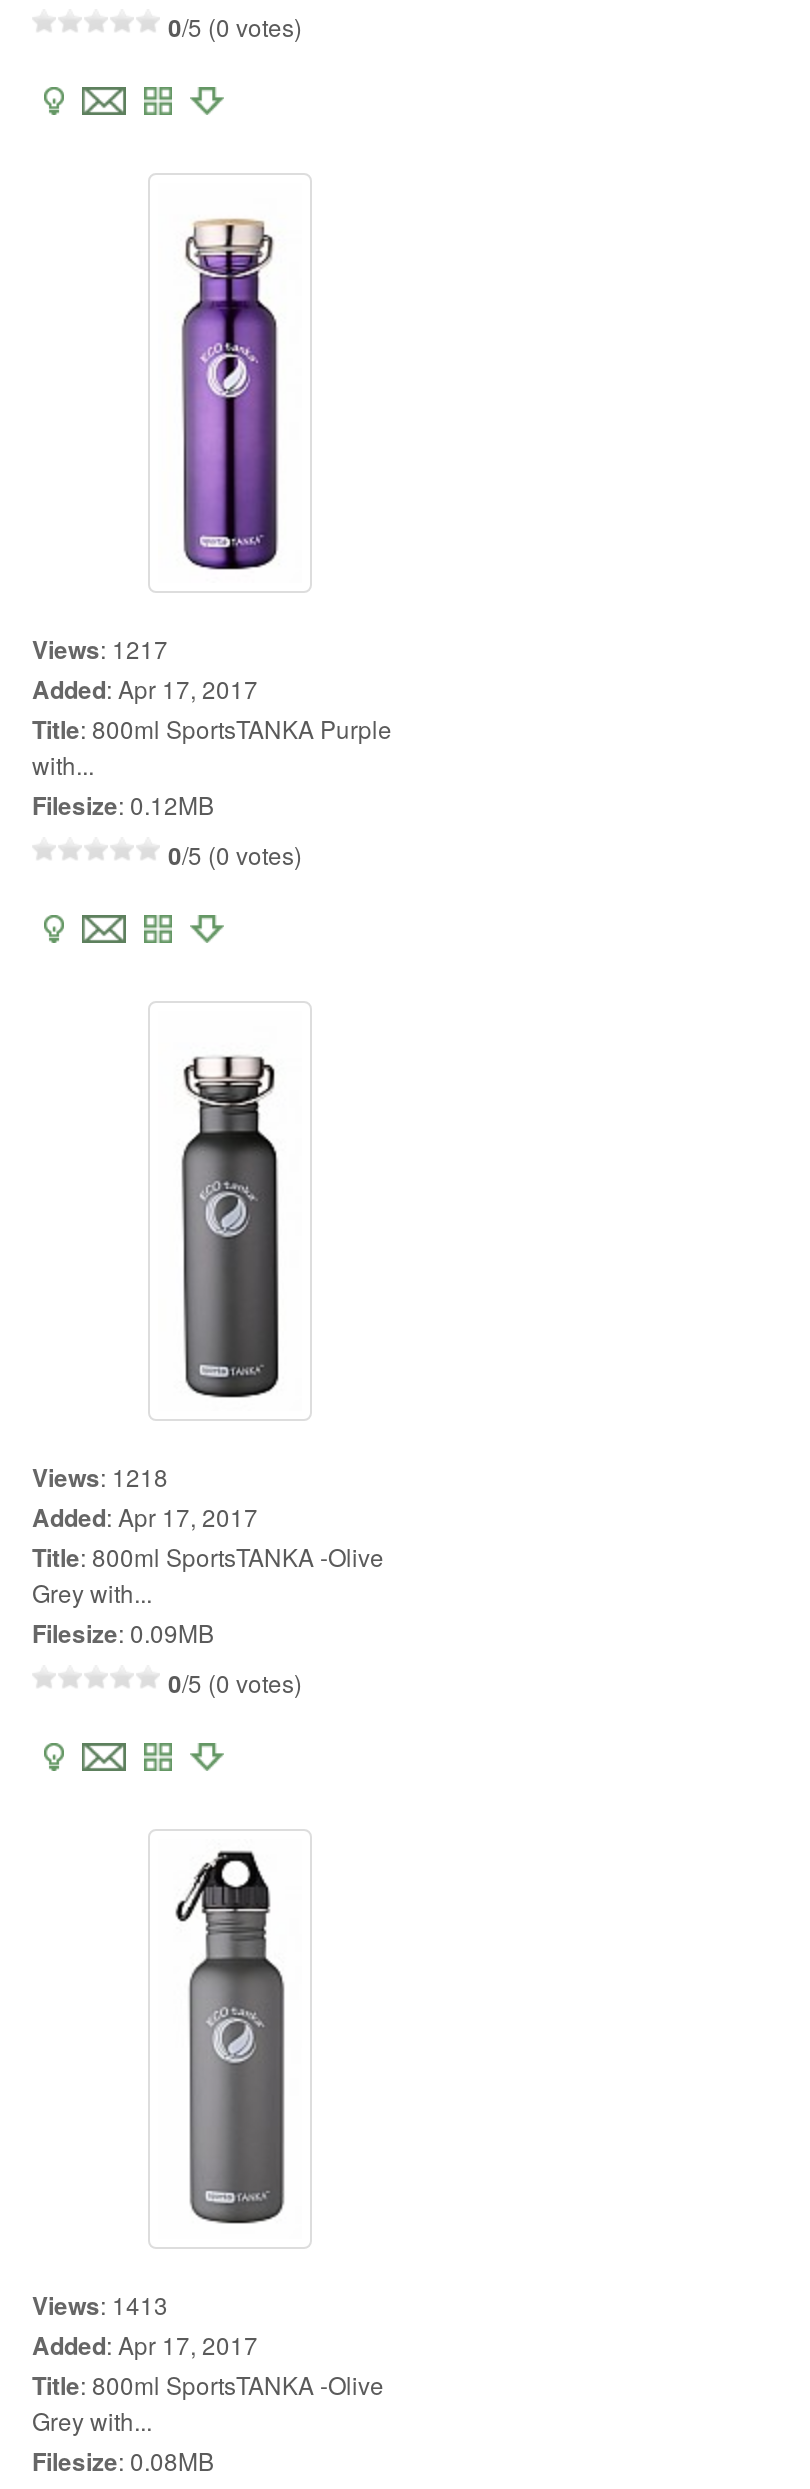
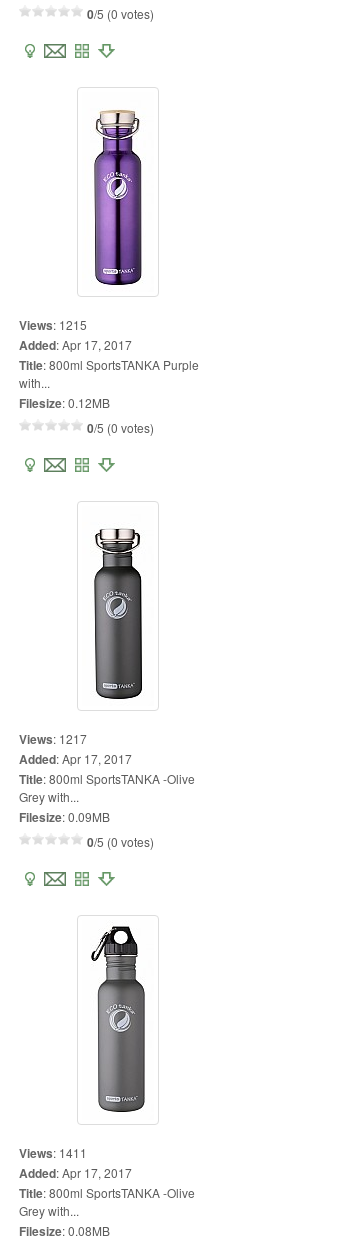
- Views: 1217
+ Views: 1215

- Views: 1218
+ Views: 1217

- Views: 1413
+ Views: 1411
